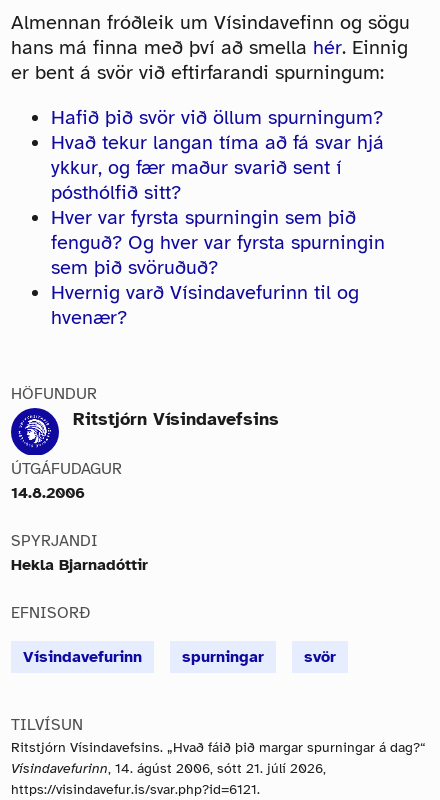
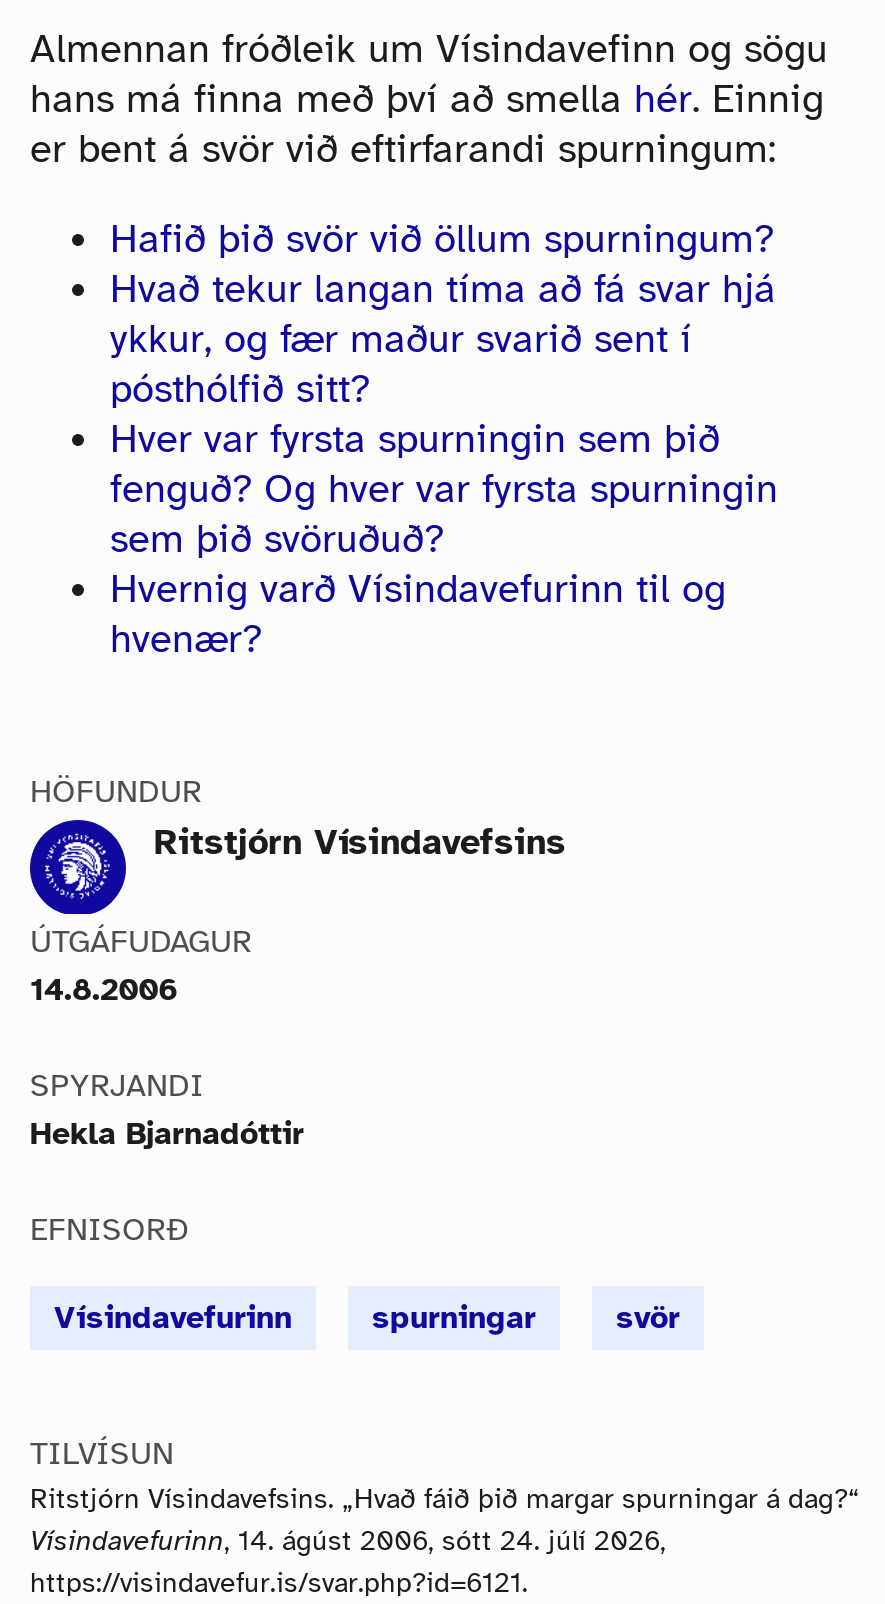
- Vísindavefurinn, 14. ágúst 2006, sótt 21. júlí 2026,
+ Vísindavefurinn, 14. ágúst 2006, sótt 24. júlí 2026,
